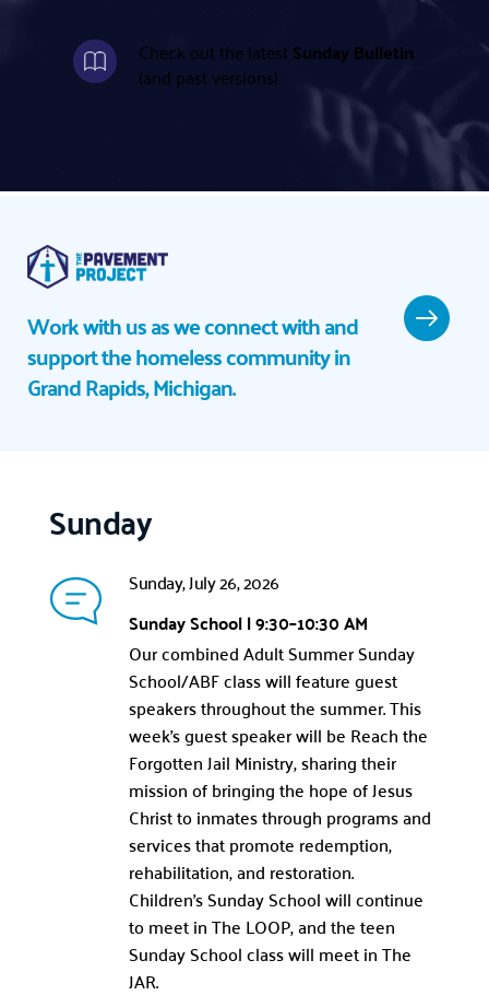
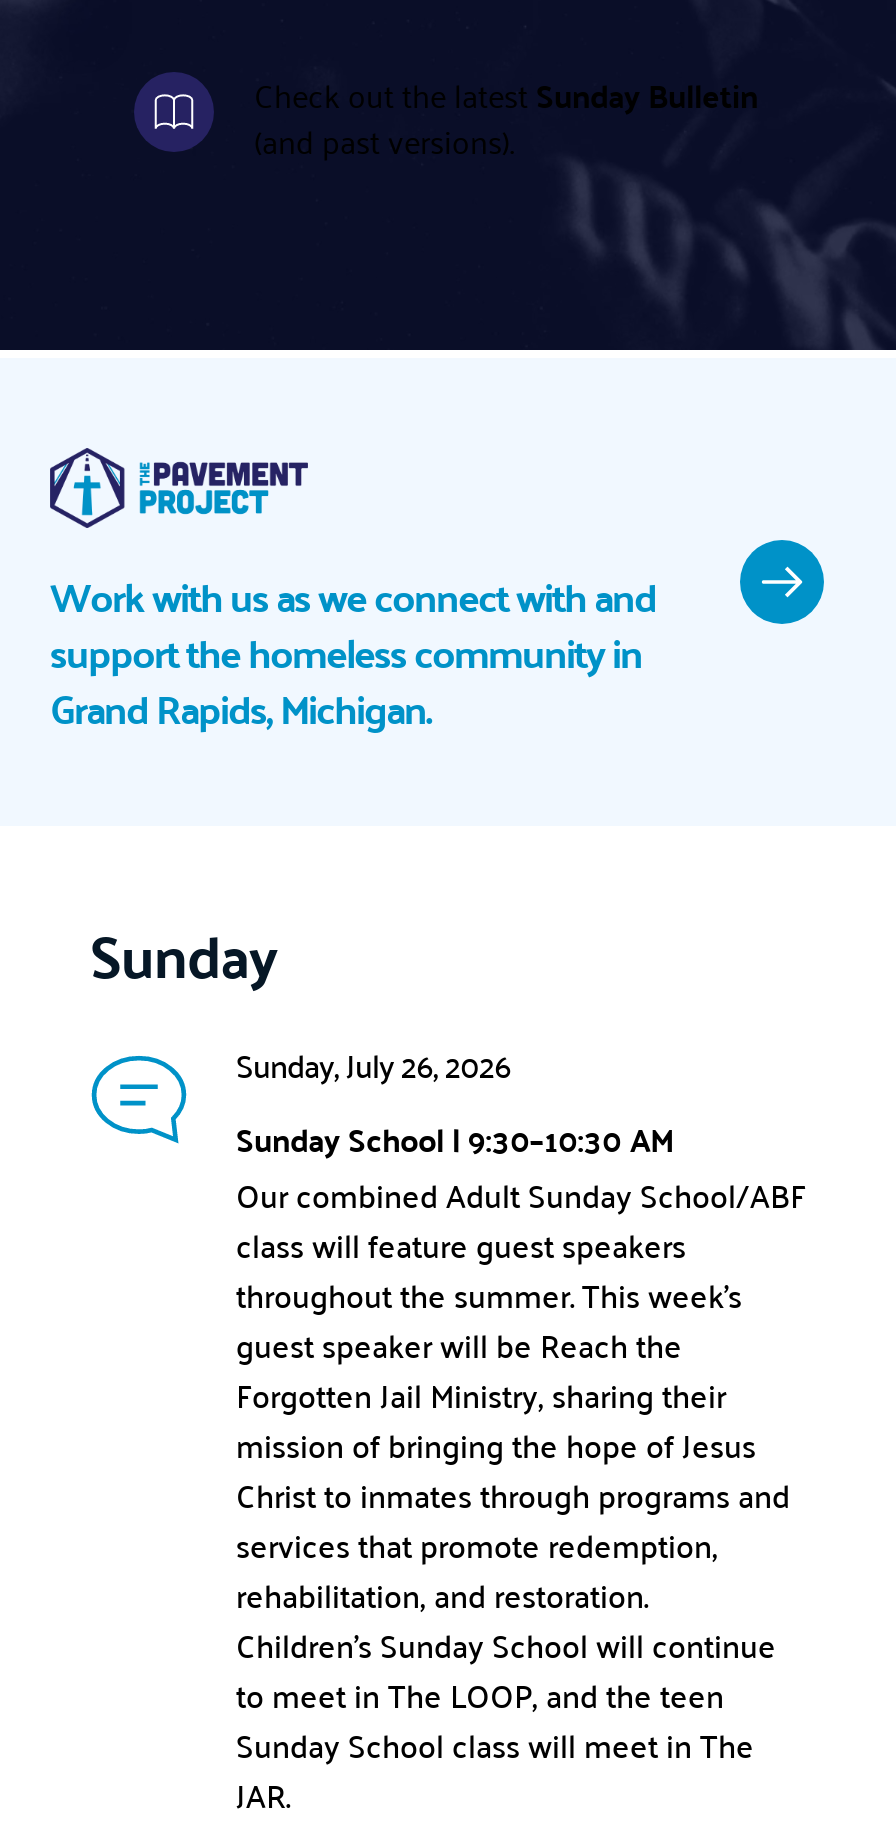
- Our combined Adult Summer Sunday
- School/ABF class will feature guest
- speakers throughout the summer. This
- week's guest speaker will be Reach the
+ Our combined Adult Sunday School/ABF
+ class will feature guest speakers
+ throughout the summer. This week's
+ guest speaker will be Reach the
